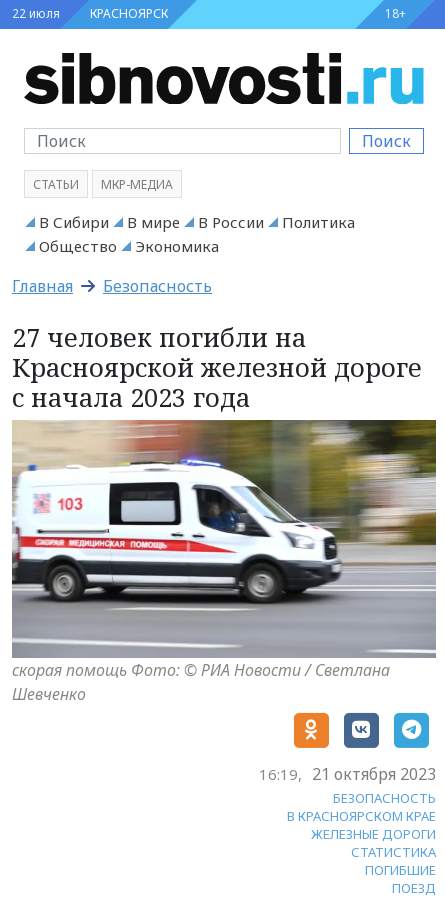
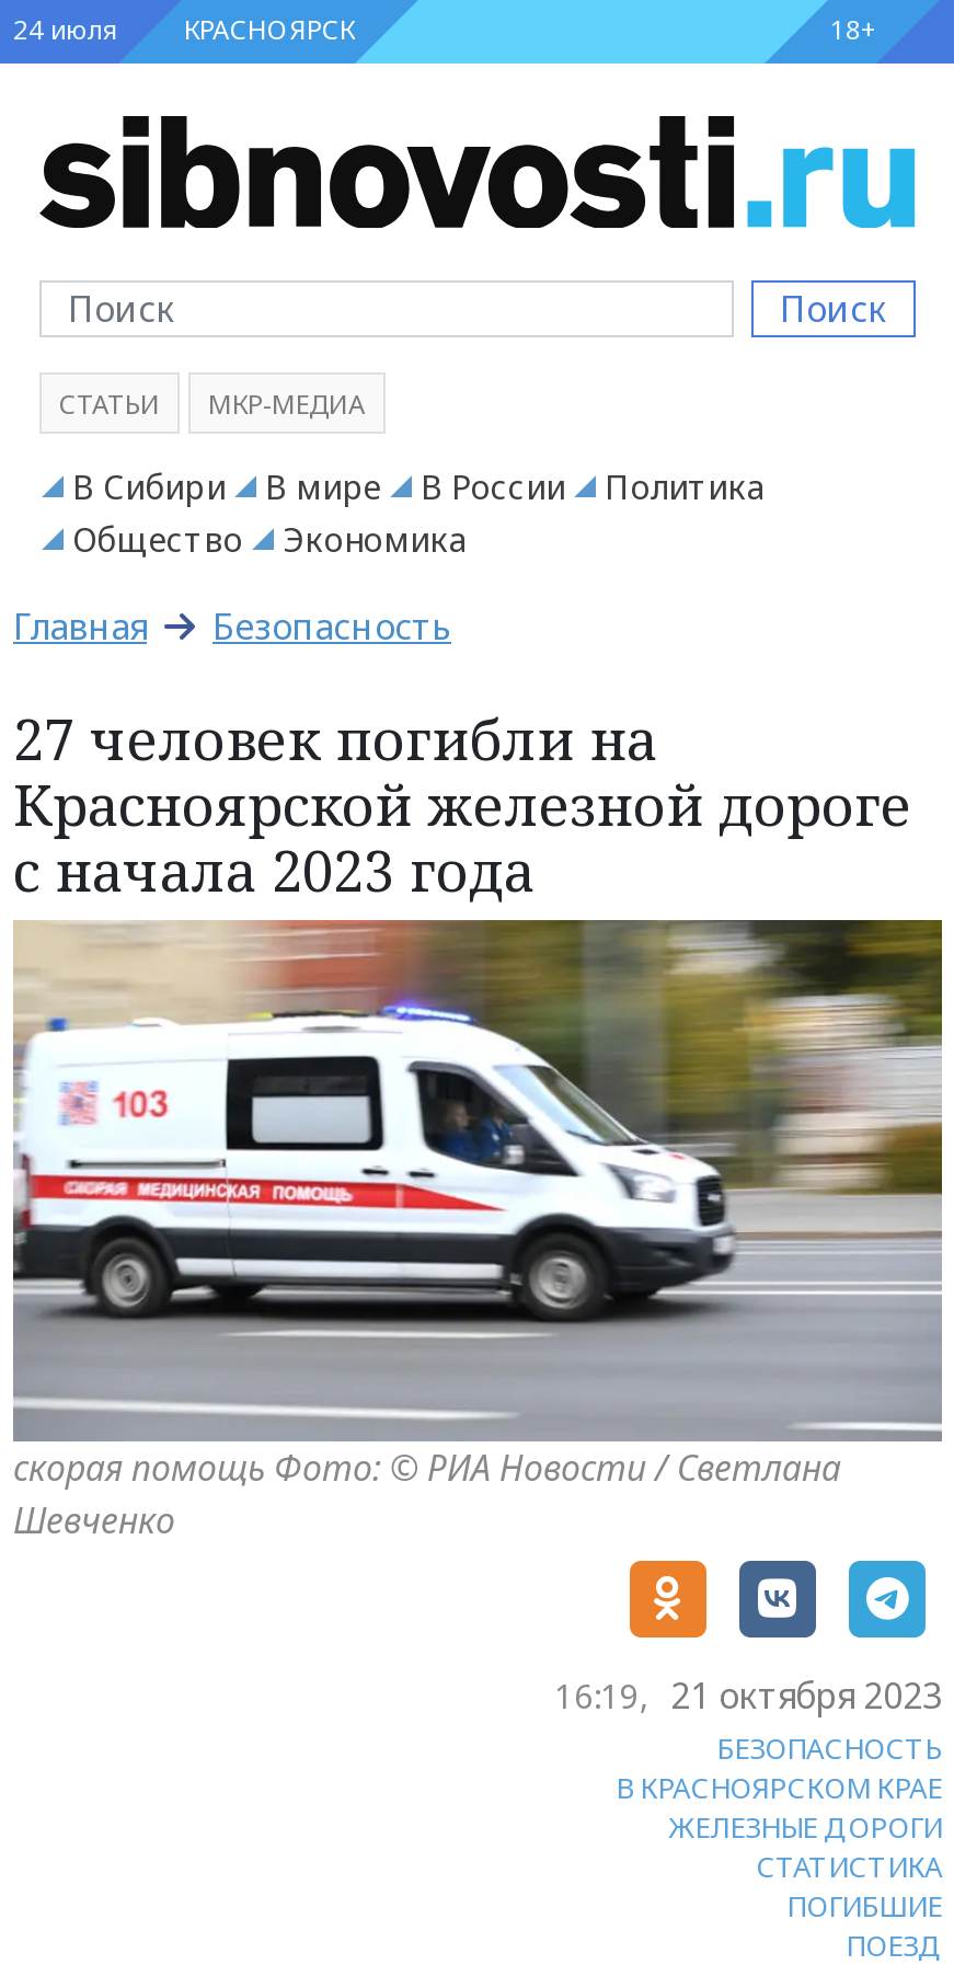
- 22 июля КРАСНОЯРСК
+ 24 июля КРАСНОЯРСК
